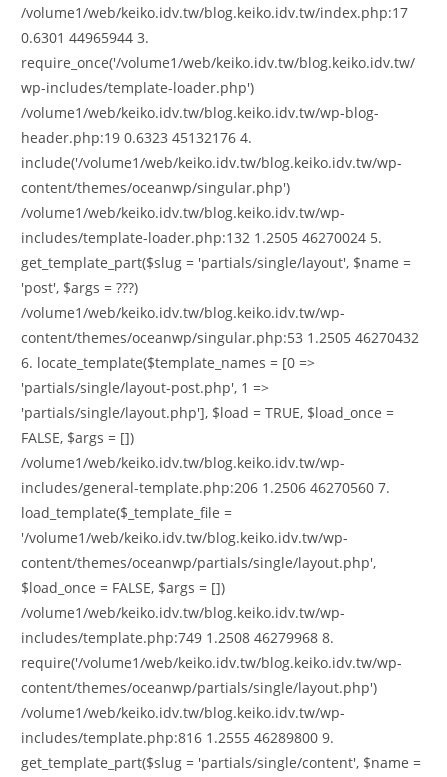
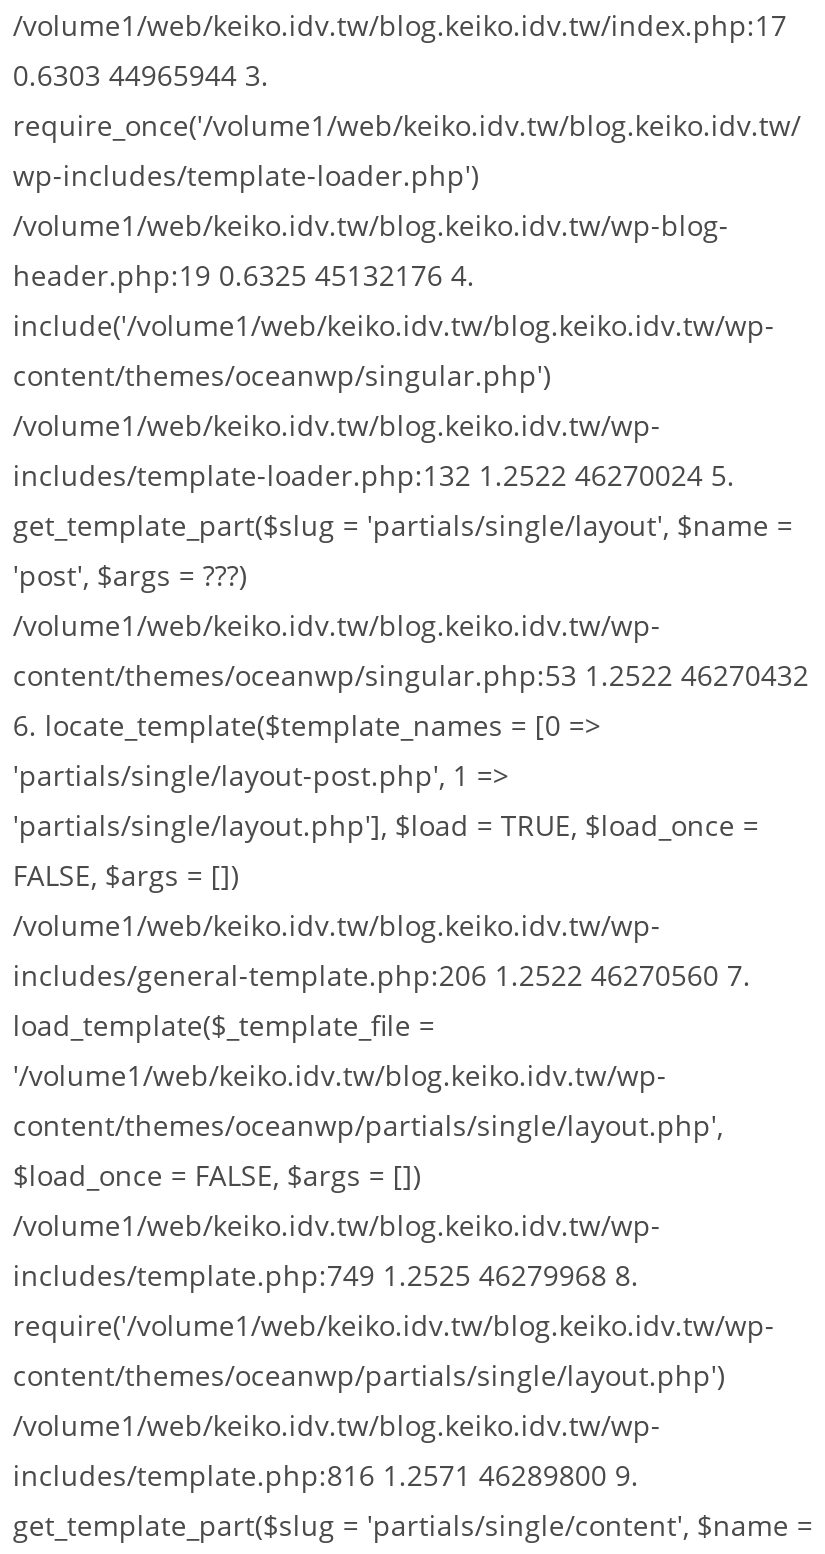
- 0.6301 44965944 3.
+ 0.6303 44965944 3.

- header.php:19 0.6323 45132176 4.
+ header.php:19 0.6325 45132176 4.

- includes/template-loader.php:132 1.2505 46270024 5.
+ includes/template-loader.php:132 1.2522 46270024 5.

- content/themes/oceanwp/singular.php:53 1.2505 46270432
+ content/themes/oceanwp/singular.php:53 1.2522 46270432

- includes/general-template.php:206 1.2506 46270560 7.
+ includes/general-template.php:206 1.2522 46270560 7.

- includes/template.php:749 1.2508 46279968 8.
+ includes/template.php:749 1.2525 46279968 8.

- includes/template.php:816 1.2555 46289800 9.
+ includes/template.php:816 1.2571 46289800 9.
